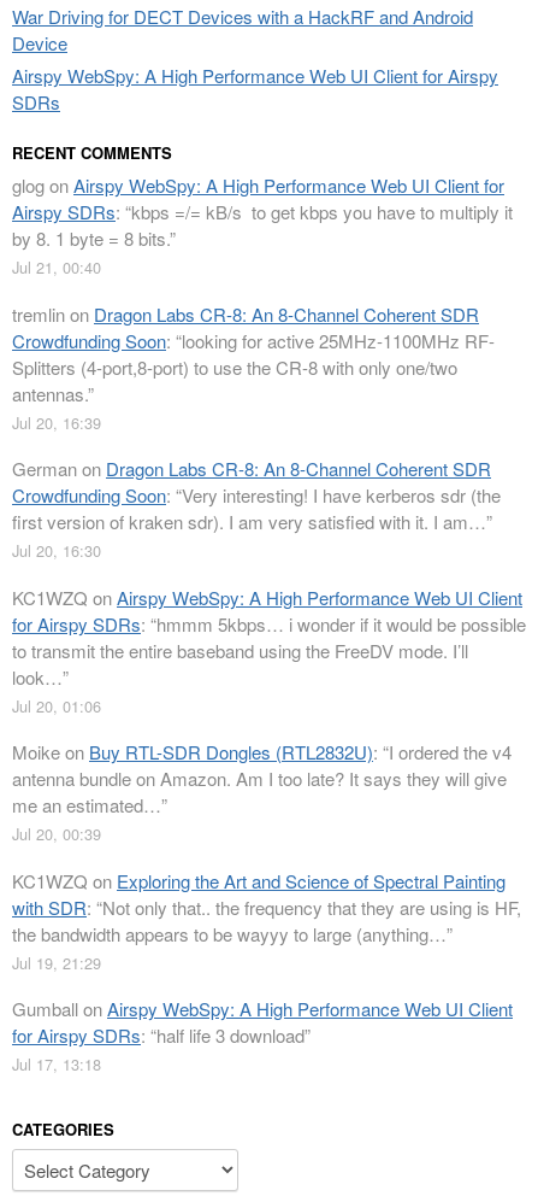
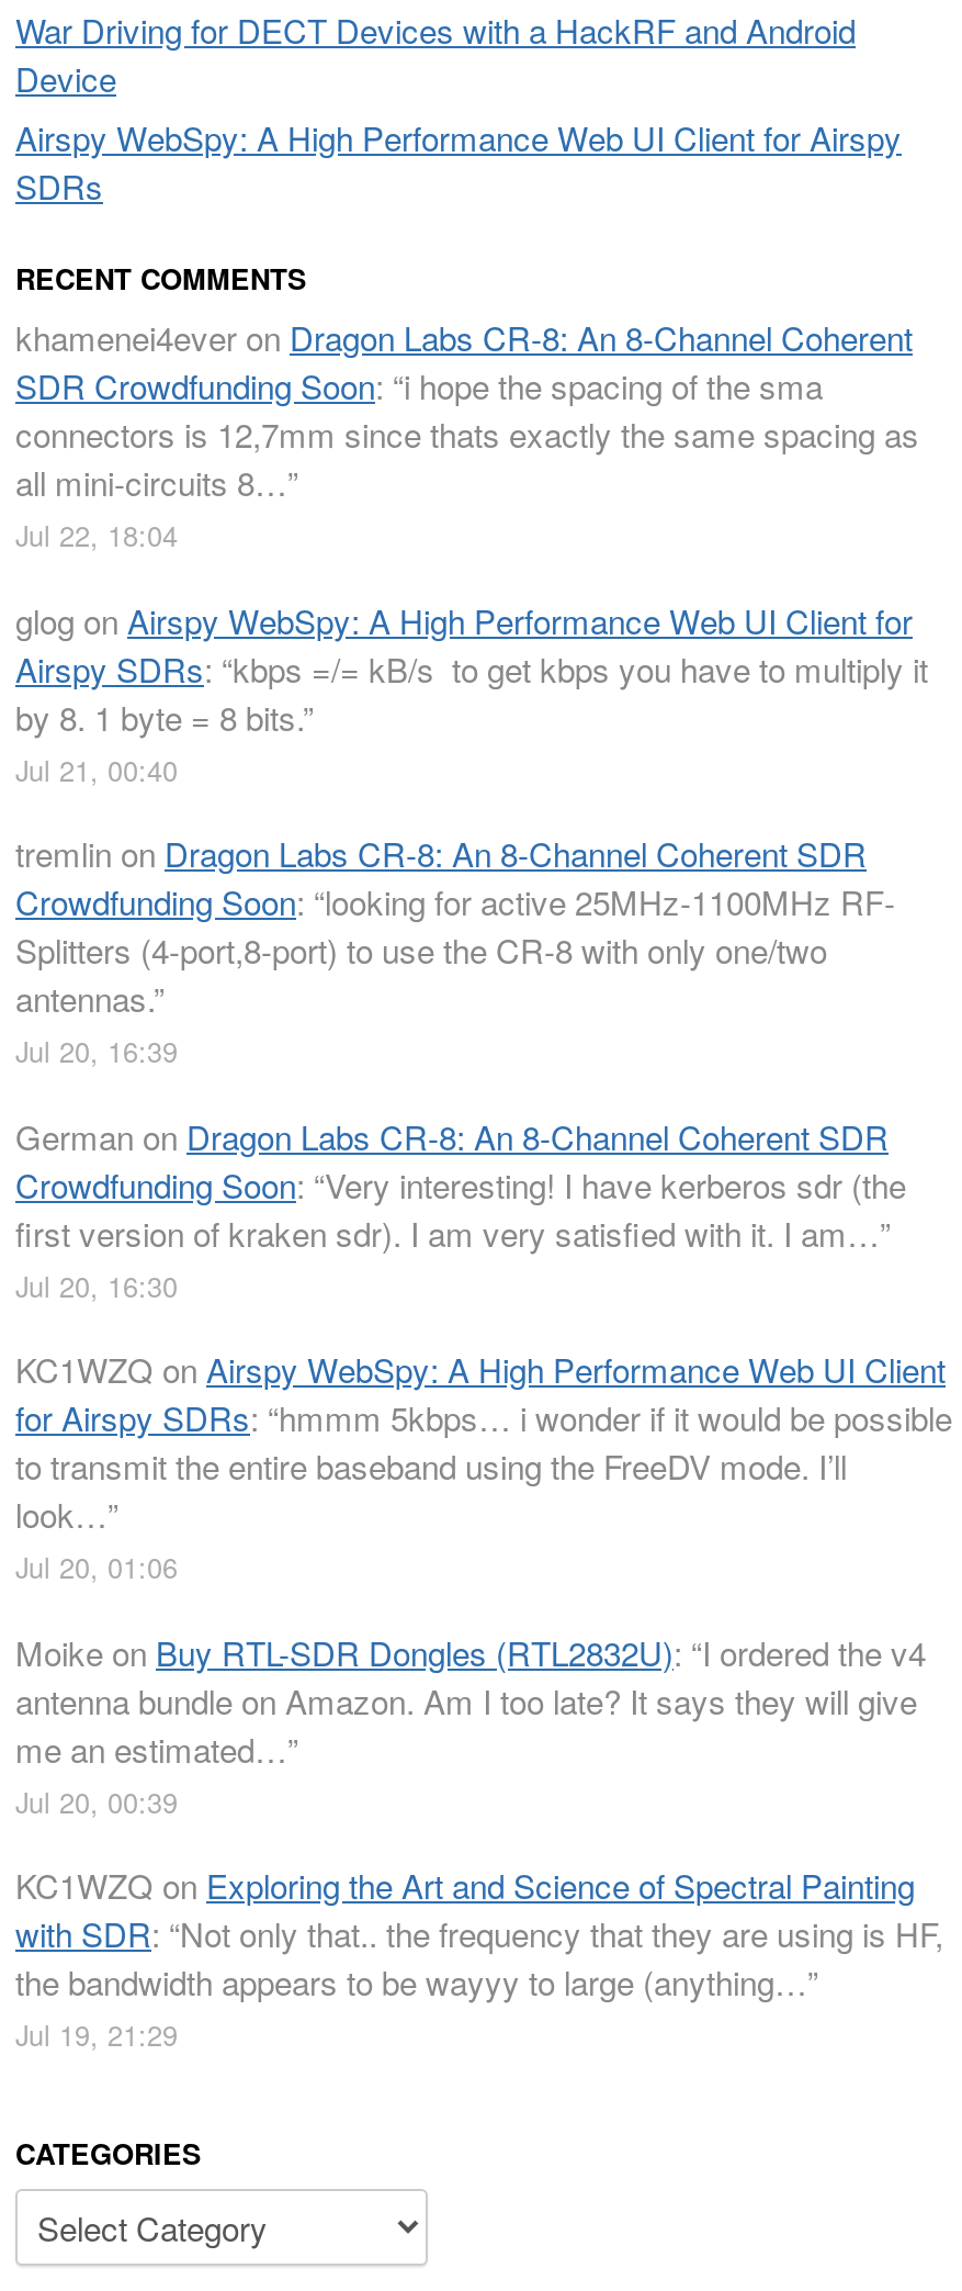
+ khamenei4ever on Dragon Labs CR-8: An 8-Channel Coherent
+ SDR Crowdfunding Soon: “i hope the spacing of the sma
+ connectors is 12,7mm since thats exactly the same spacing as
+ all mini-circuits 8…”
+ Jul 22, 18:04

moved down: glog on Airspy WebSpy: A High Performance Web UI Client for | Airspy SDRs: “kbps =/= kB/s to get kbps you have to multiply it | by 8. 1 byte = 8 bits.” | ... | the bandwidth appears to be wayyy to large (anything…” | Jul 19, 21:29

- Gumball on Airspy WebSpy: A High Performance Web UI Client
- for Airspy SDRs: “half life 3 download”
- Jul 17, 13:18
